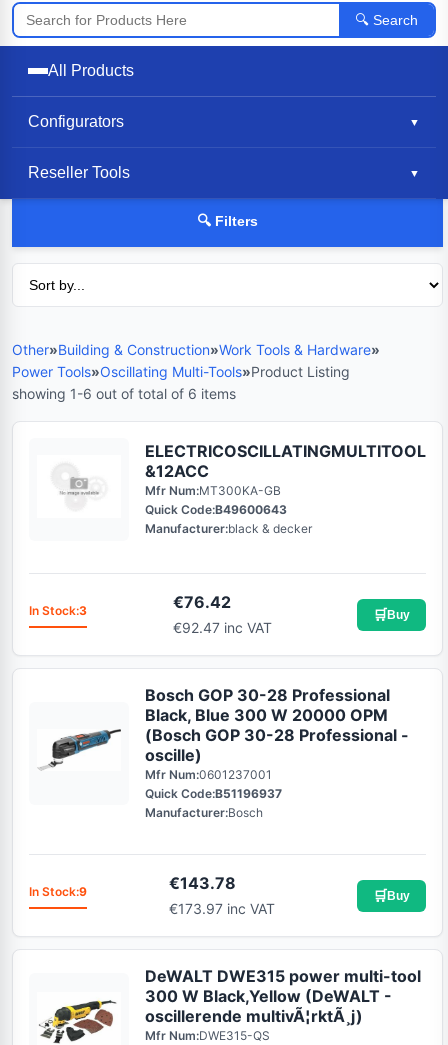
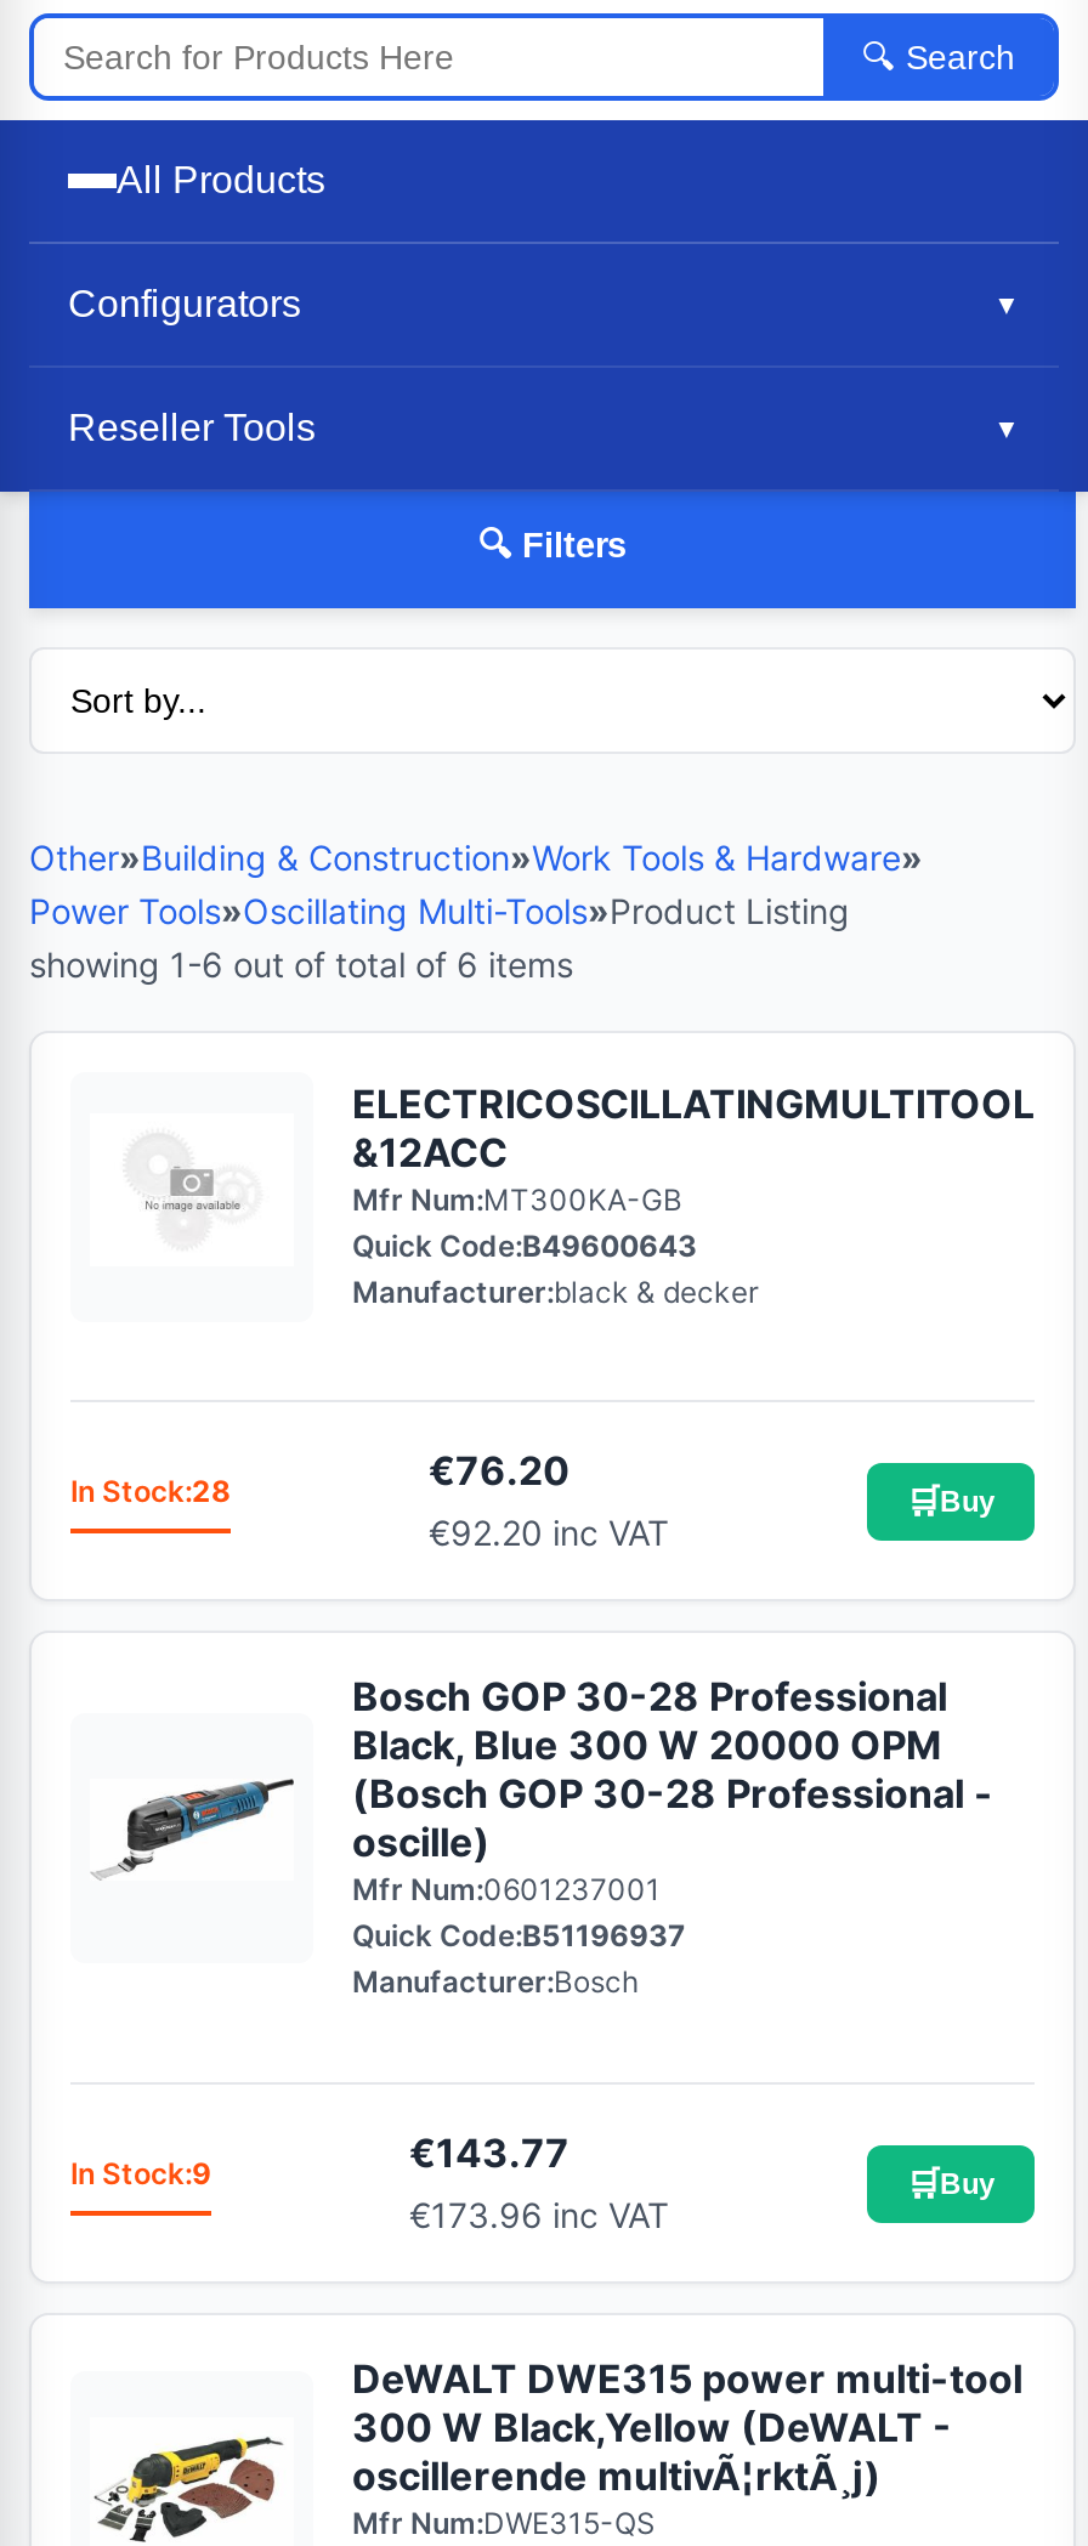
- €76.42
+ €76.20

- In Stock:3
+ In Stock:28

- €92.47 inc VAT
+ €92.20 inc VAT

- €143.78
+ €143.77

- €173.97 inc VAT
+ €173.96 inc VAT
